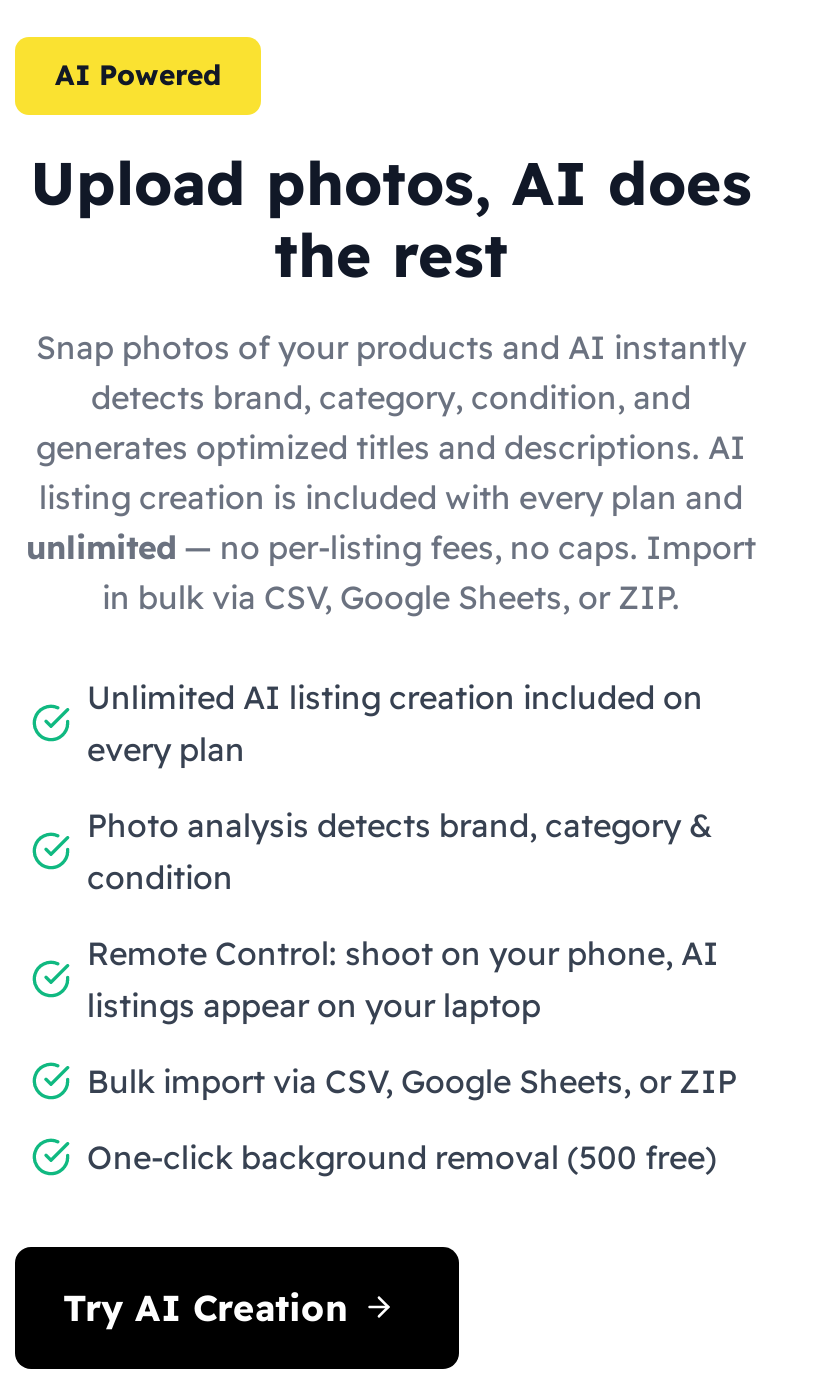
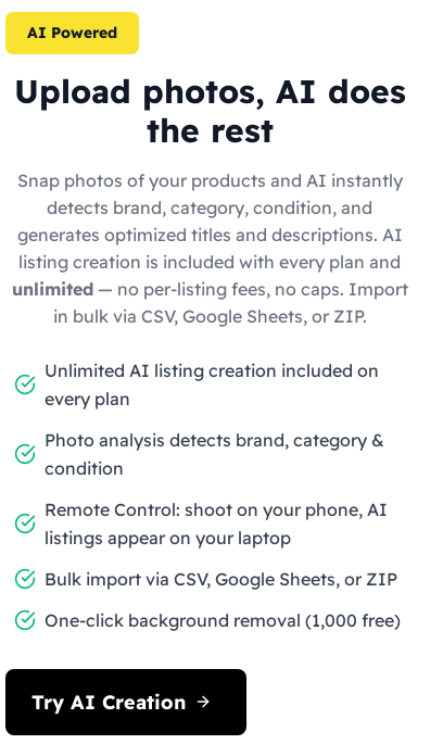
- One-click background removal (500 free)
+ One-click background removal (1,000 free)
